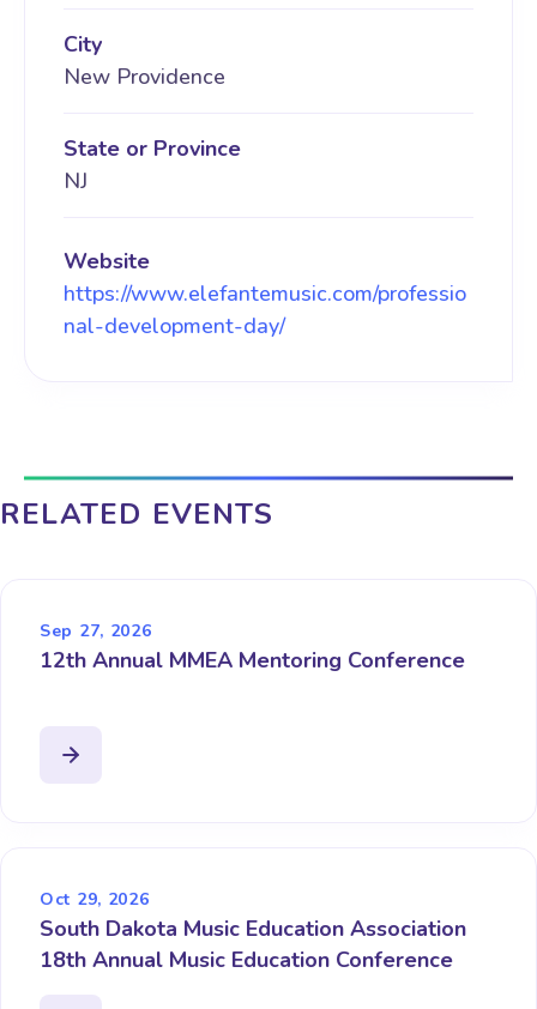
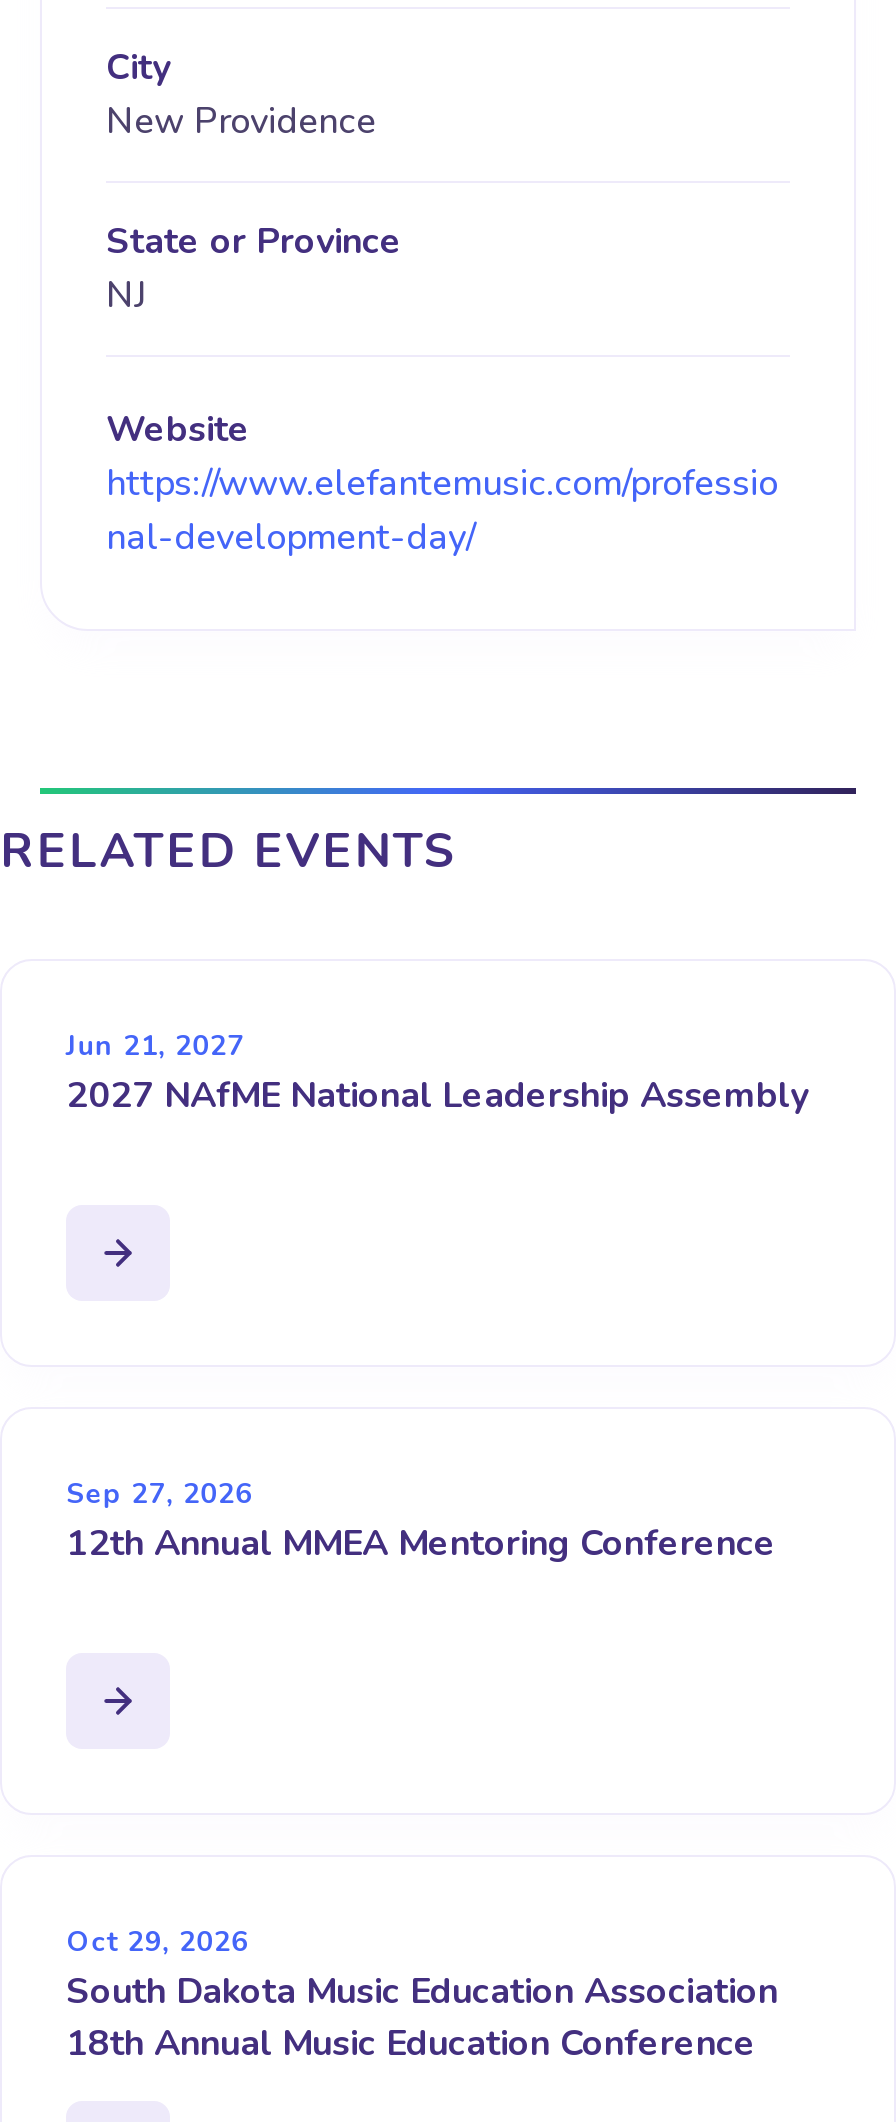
+ Jun 21, 2027
+ 2027 NAfME National Leadership Assembly
